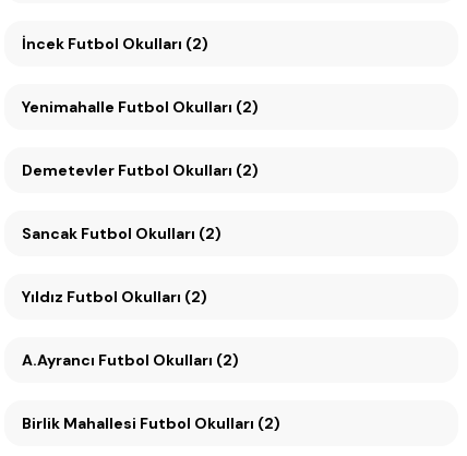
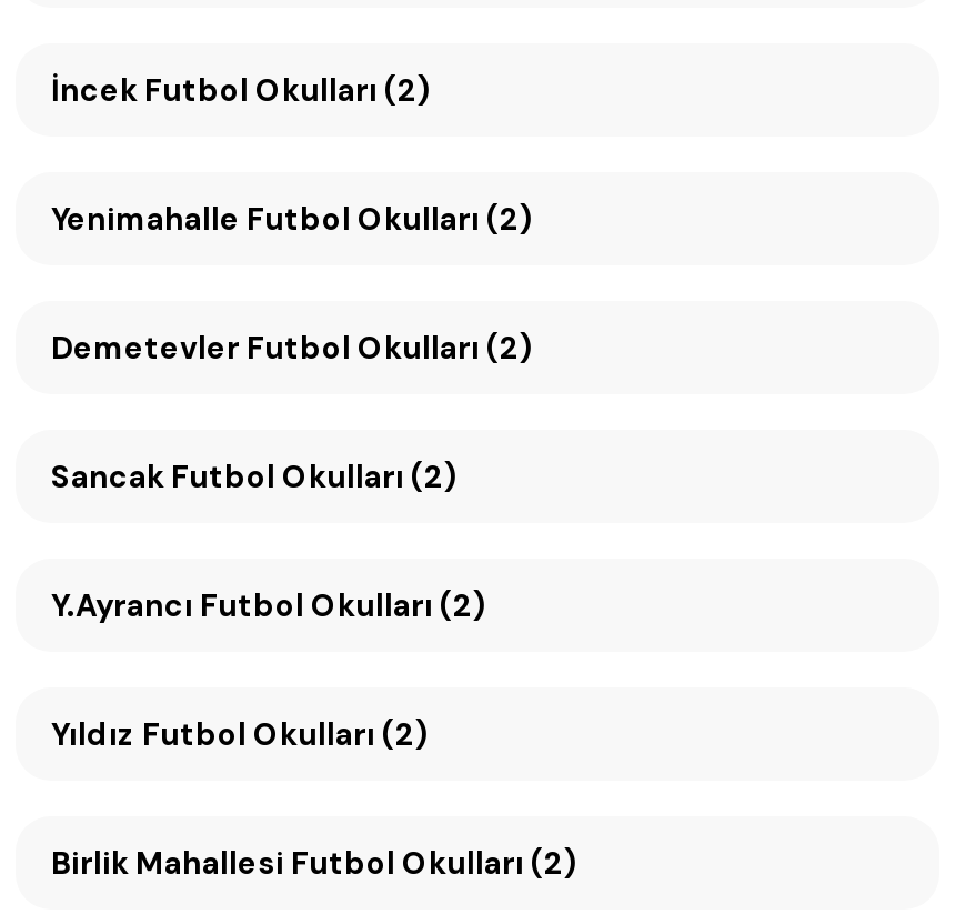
+ Y.Ayrancı Futbol Okulları (2)

moved down: Yıldız Futbol Okulları (2)

- A.Ayrancı Futbol Okulları (2)
